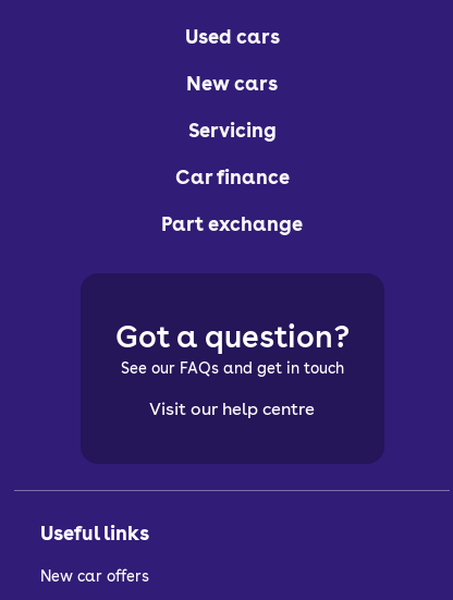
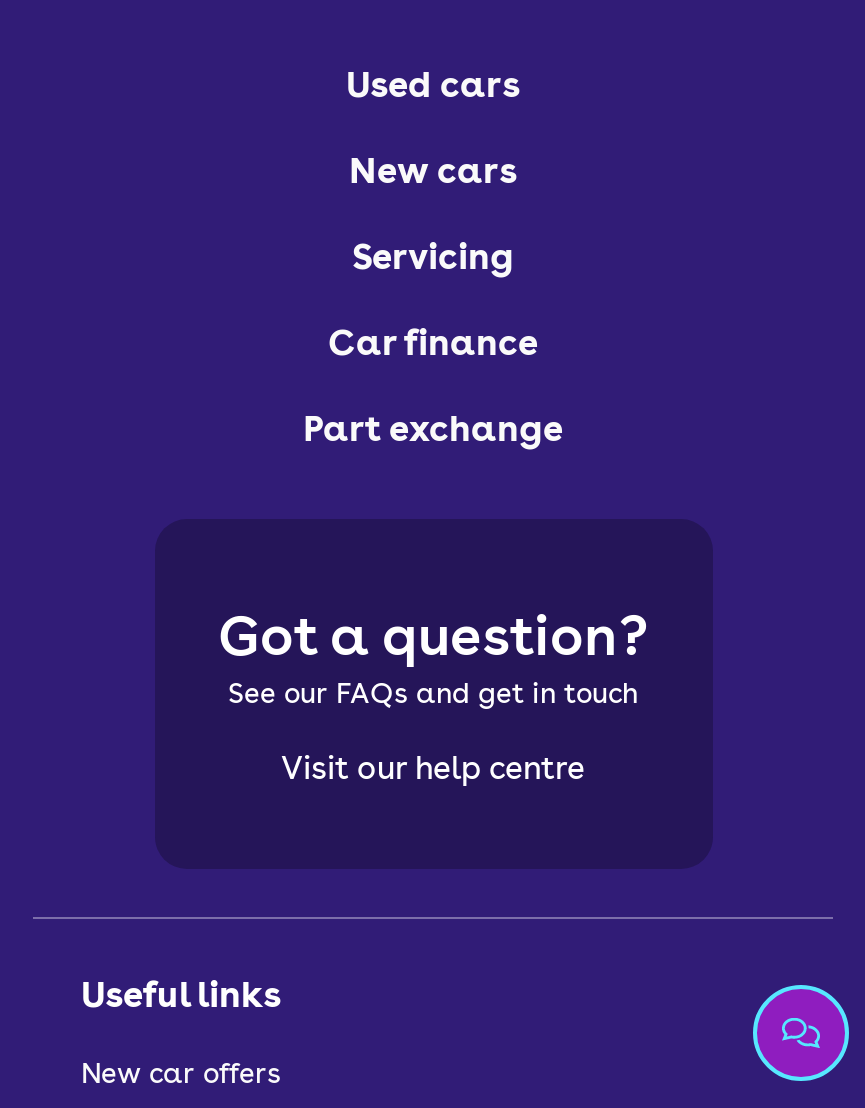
+ [image]
